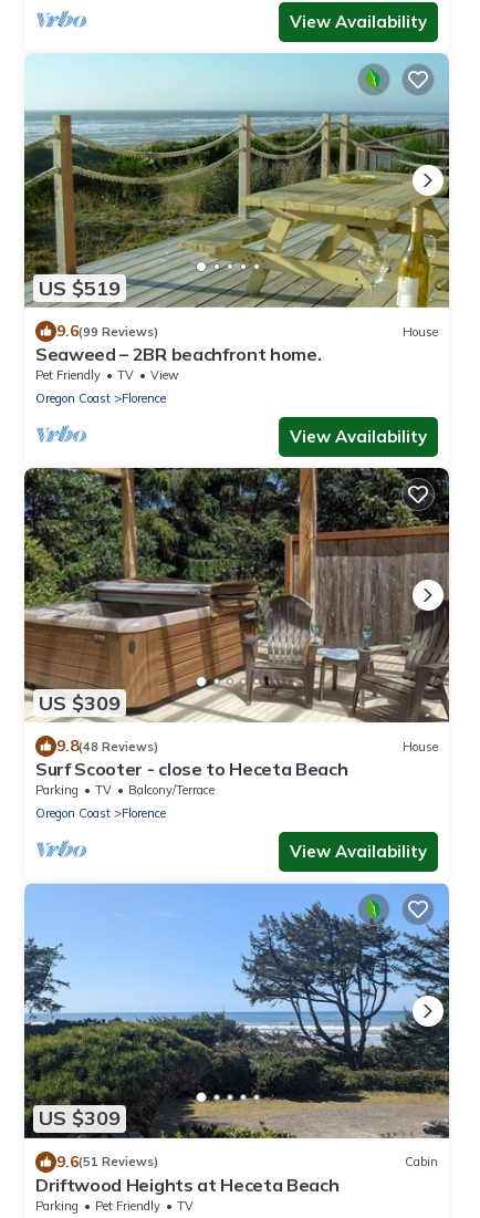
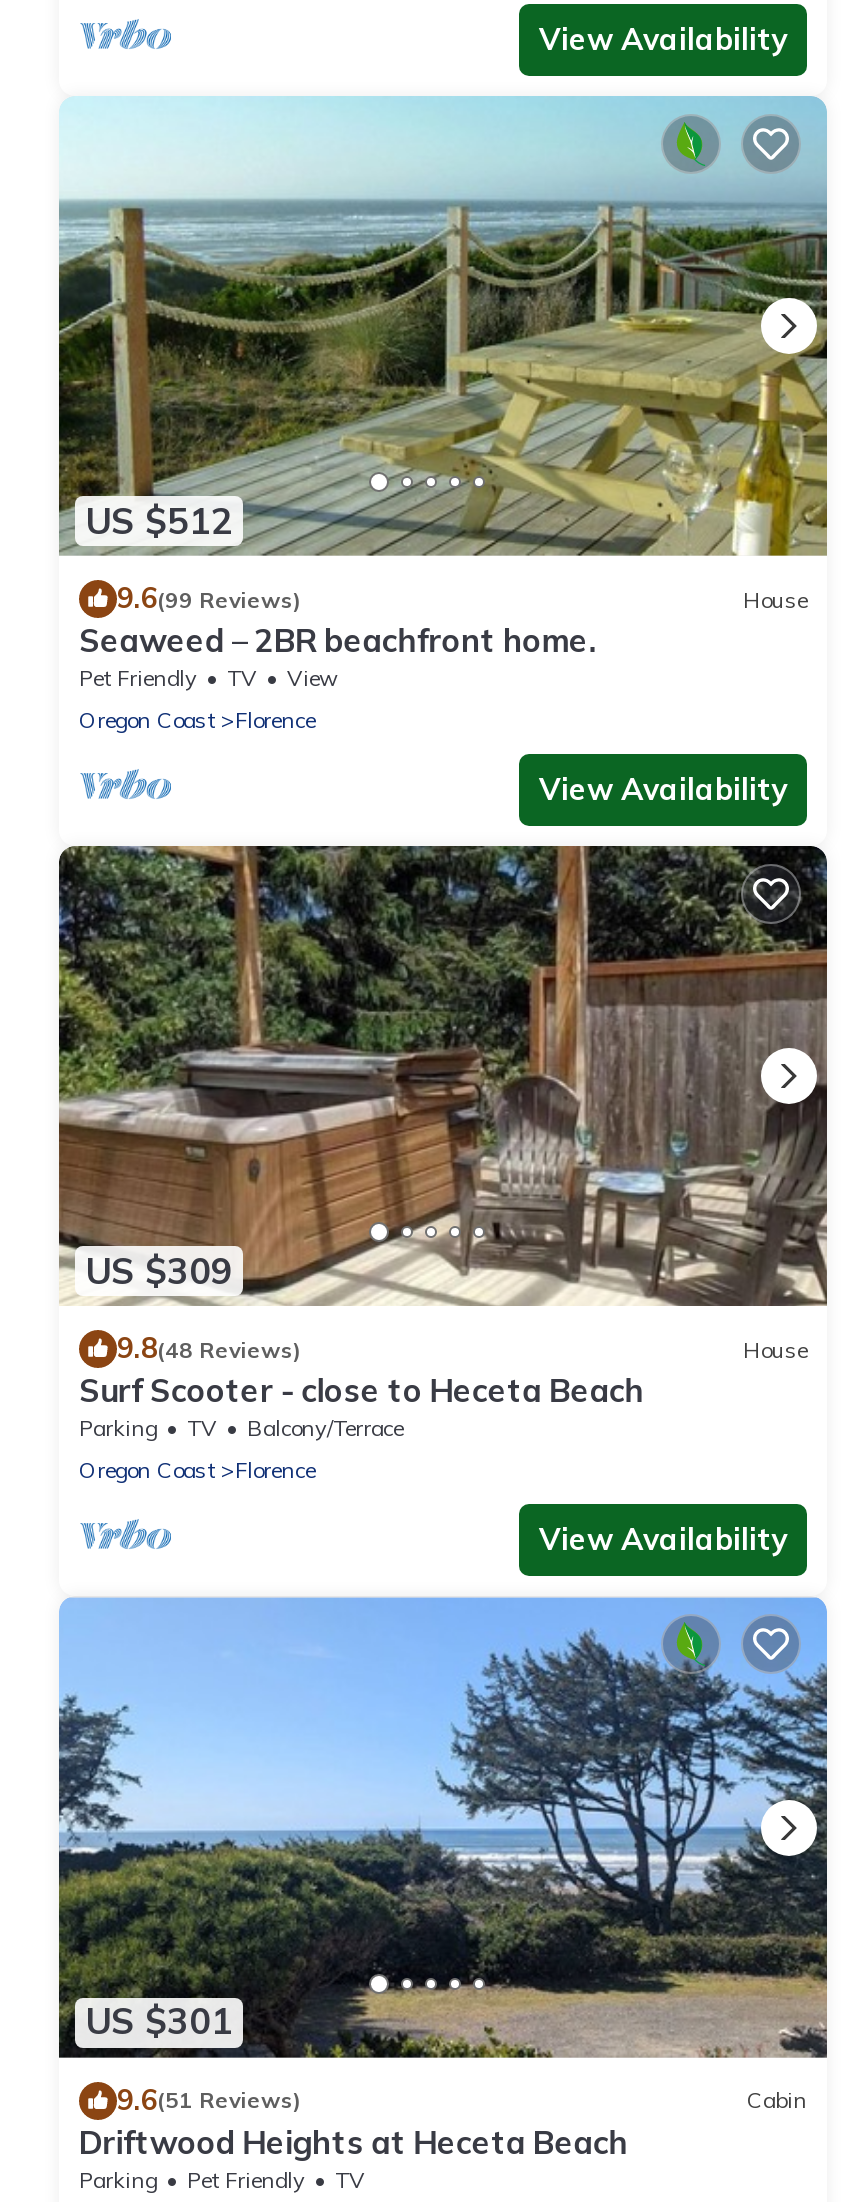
- US $519
+ US $512

- US $309
+ US $301
